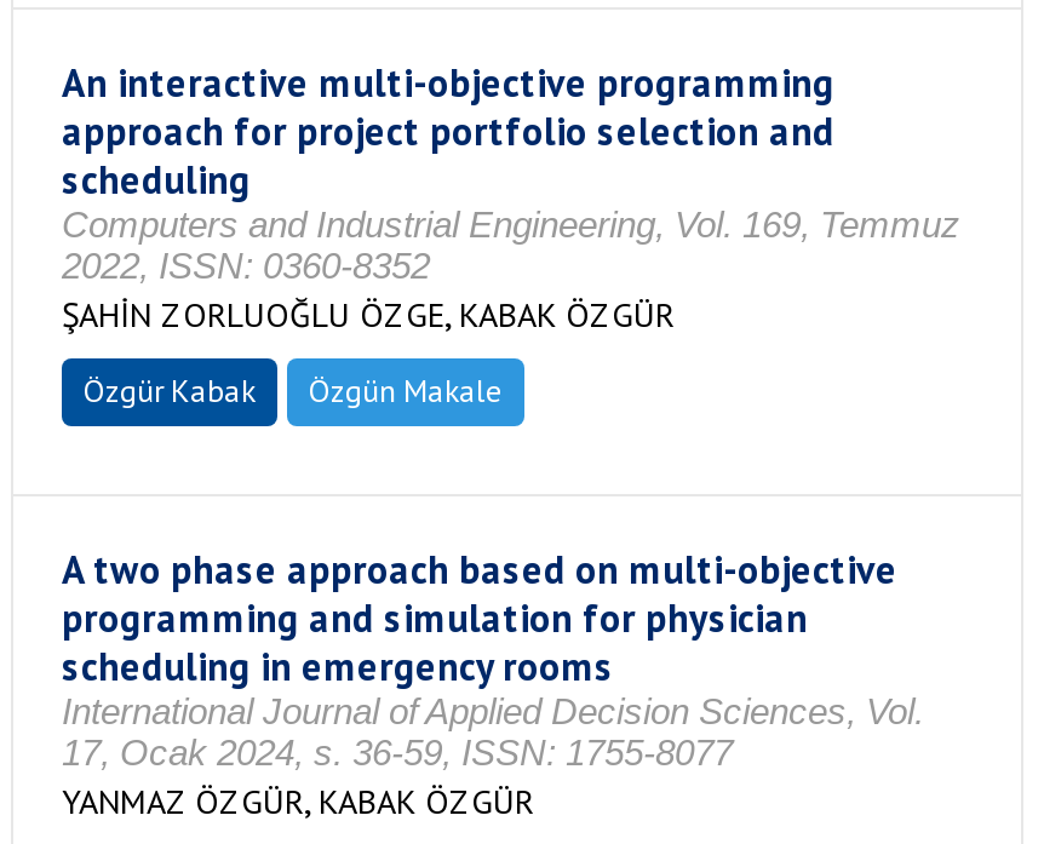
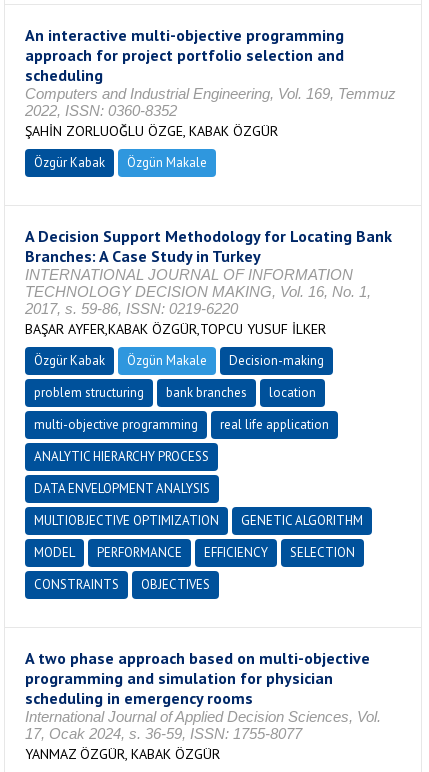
+ A Decision Support Methodology for Locating Bank
+ Branches: A Case Study in Turkey
+ INTERNATIONAL JOURNAL OF INFORMATION
+ TECHNOLOGY DECISION MAKING, Vol. 16, No. 1,
+ 2017, s. 59-86, ISSN: 0219-6220
+ BAŞAR AYFER,KABAK ÖZGÜR,TOPCU YUSUF İLKER
+ Özgür Kabak
+ Özgün Makale
+ Decision-making
+ problem structuring
+ bank branches
+ location
+ multi-objective programming
+ real life application
+ ANALYTIC HIERARCHY PROCESS
+ DATA ENVELOPMENT ANALYSIS
+ MULTIOBJECTIVE OPTIMIZATION
+ GENETIC ALGORITHM
+ MODEL
+ PERFORMANCE
+ EFFICIENCY
+ SELECTION
+ CONSTRAINTS
+ OBJECTIVES
